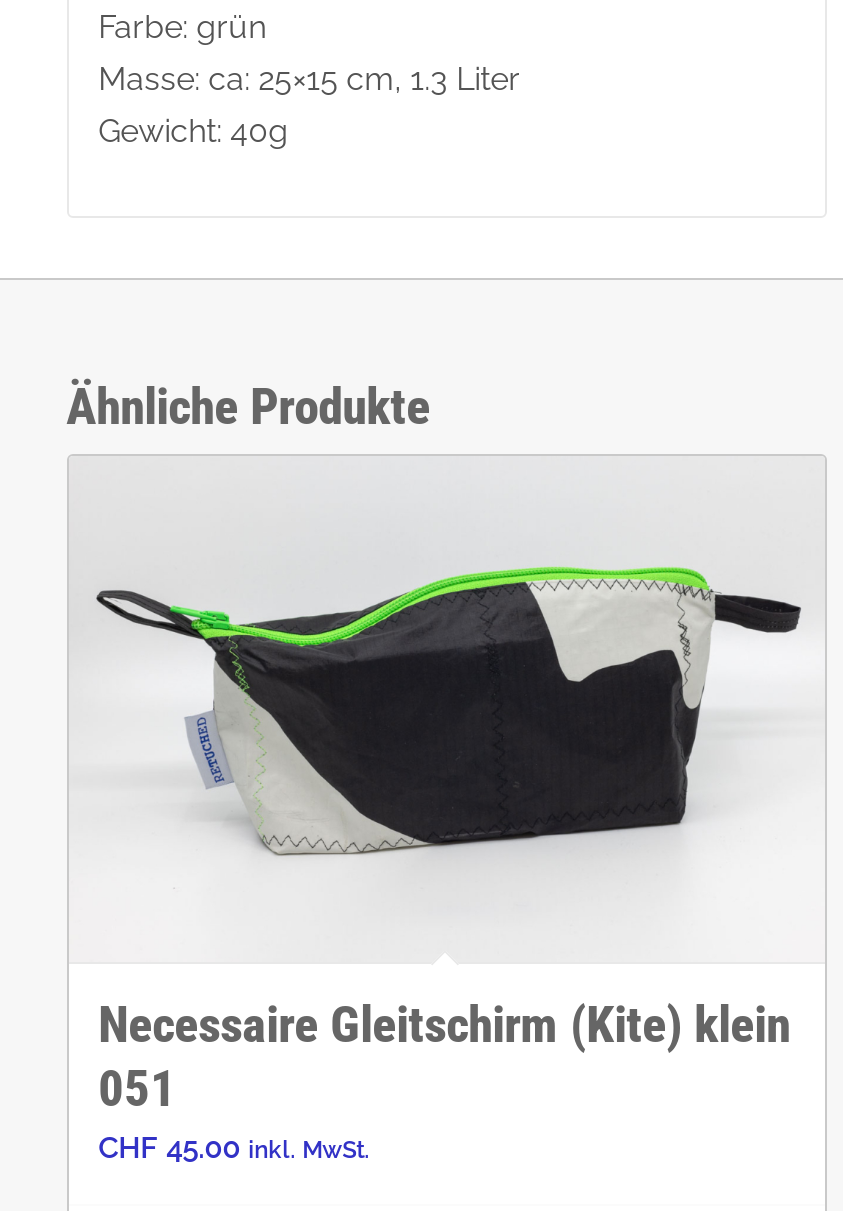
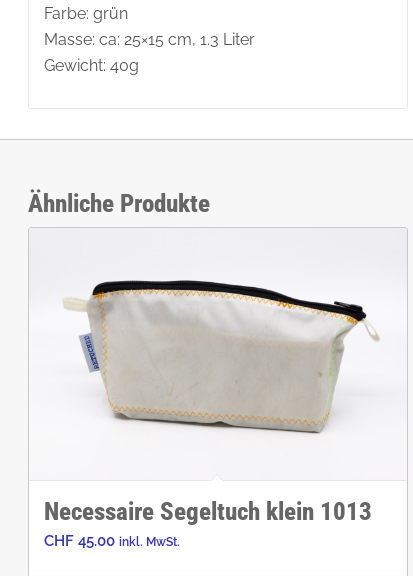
- [image]
+ [image]

- Necessaire Gleitschirm (Kite) klein
- 051
+ Necessaire Segeltuch klein 1013
